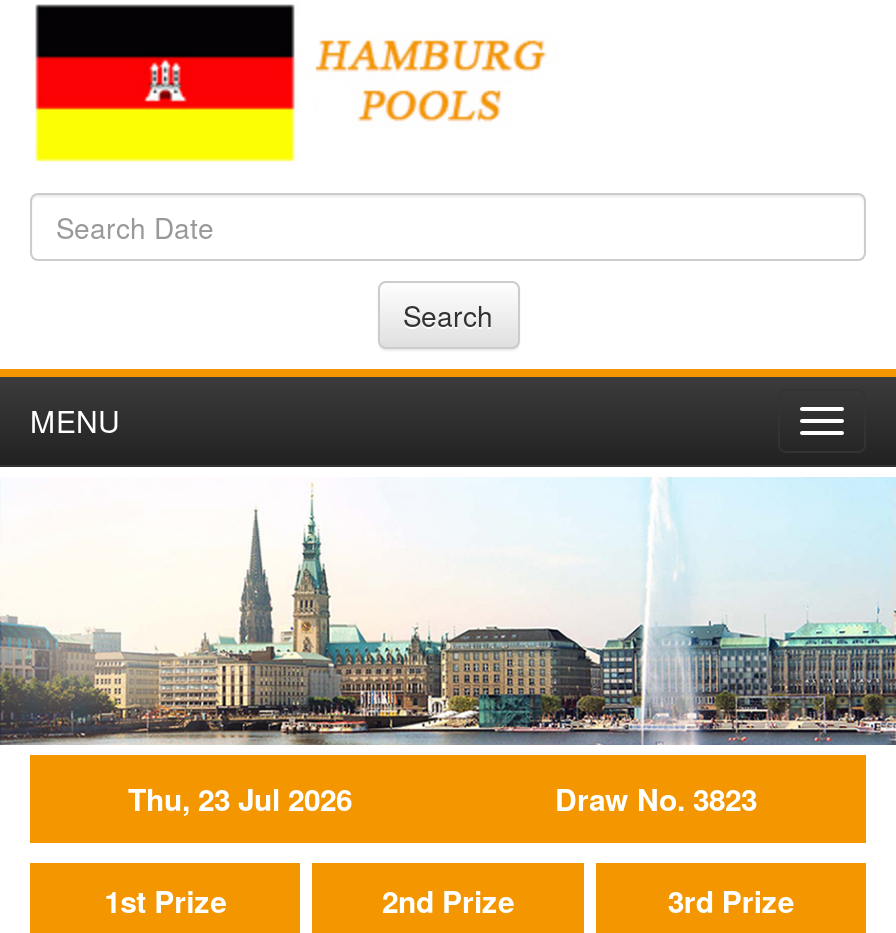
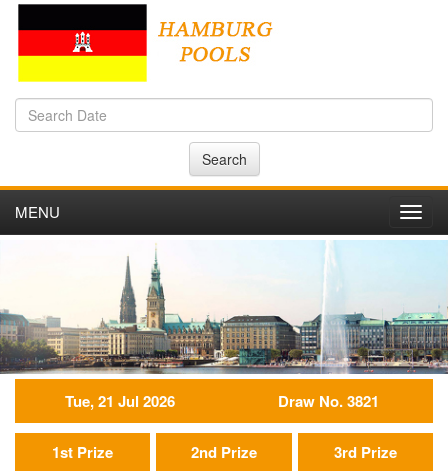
- Thu, 23 Jul 2026
+ Tue, 21 Jul 2026

- Draw No. 3823
+ Draw No. 3821
